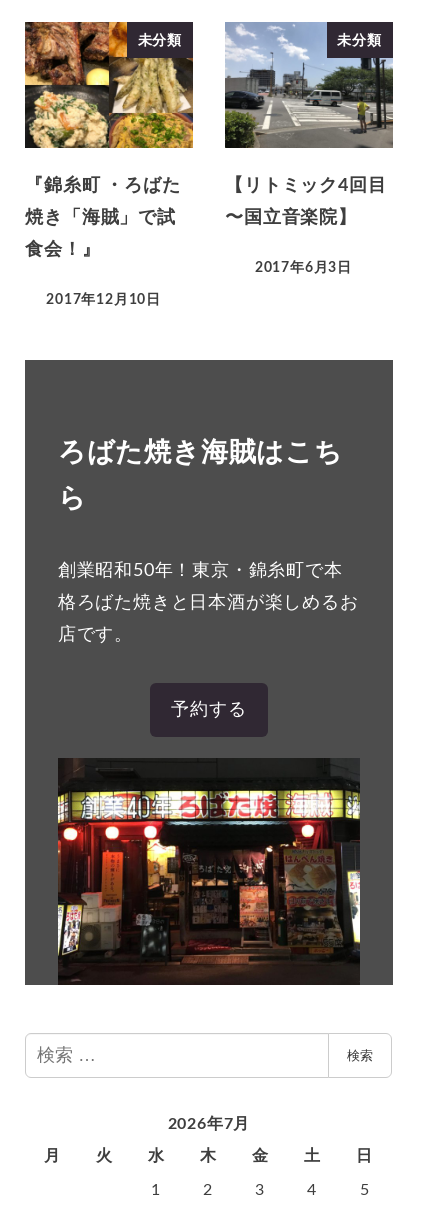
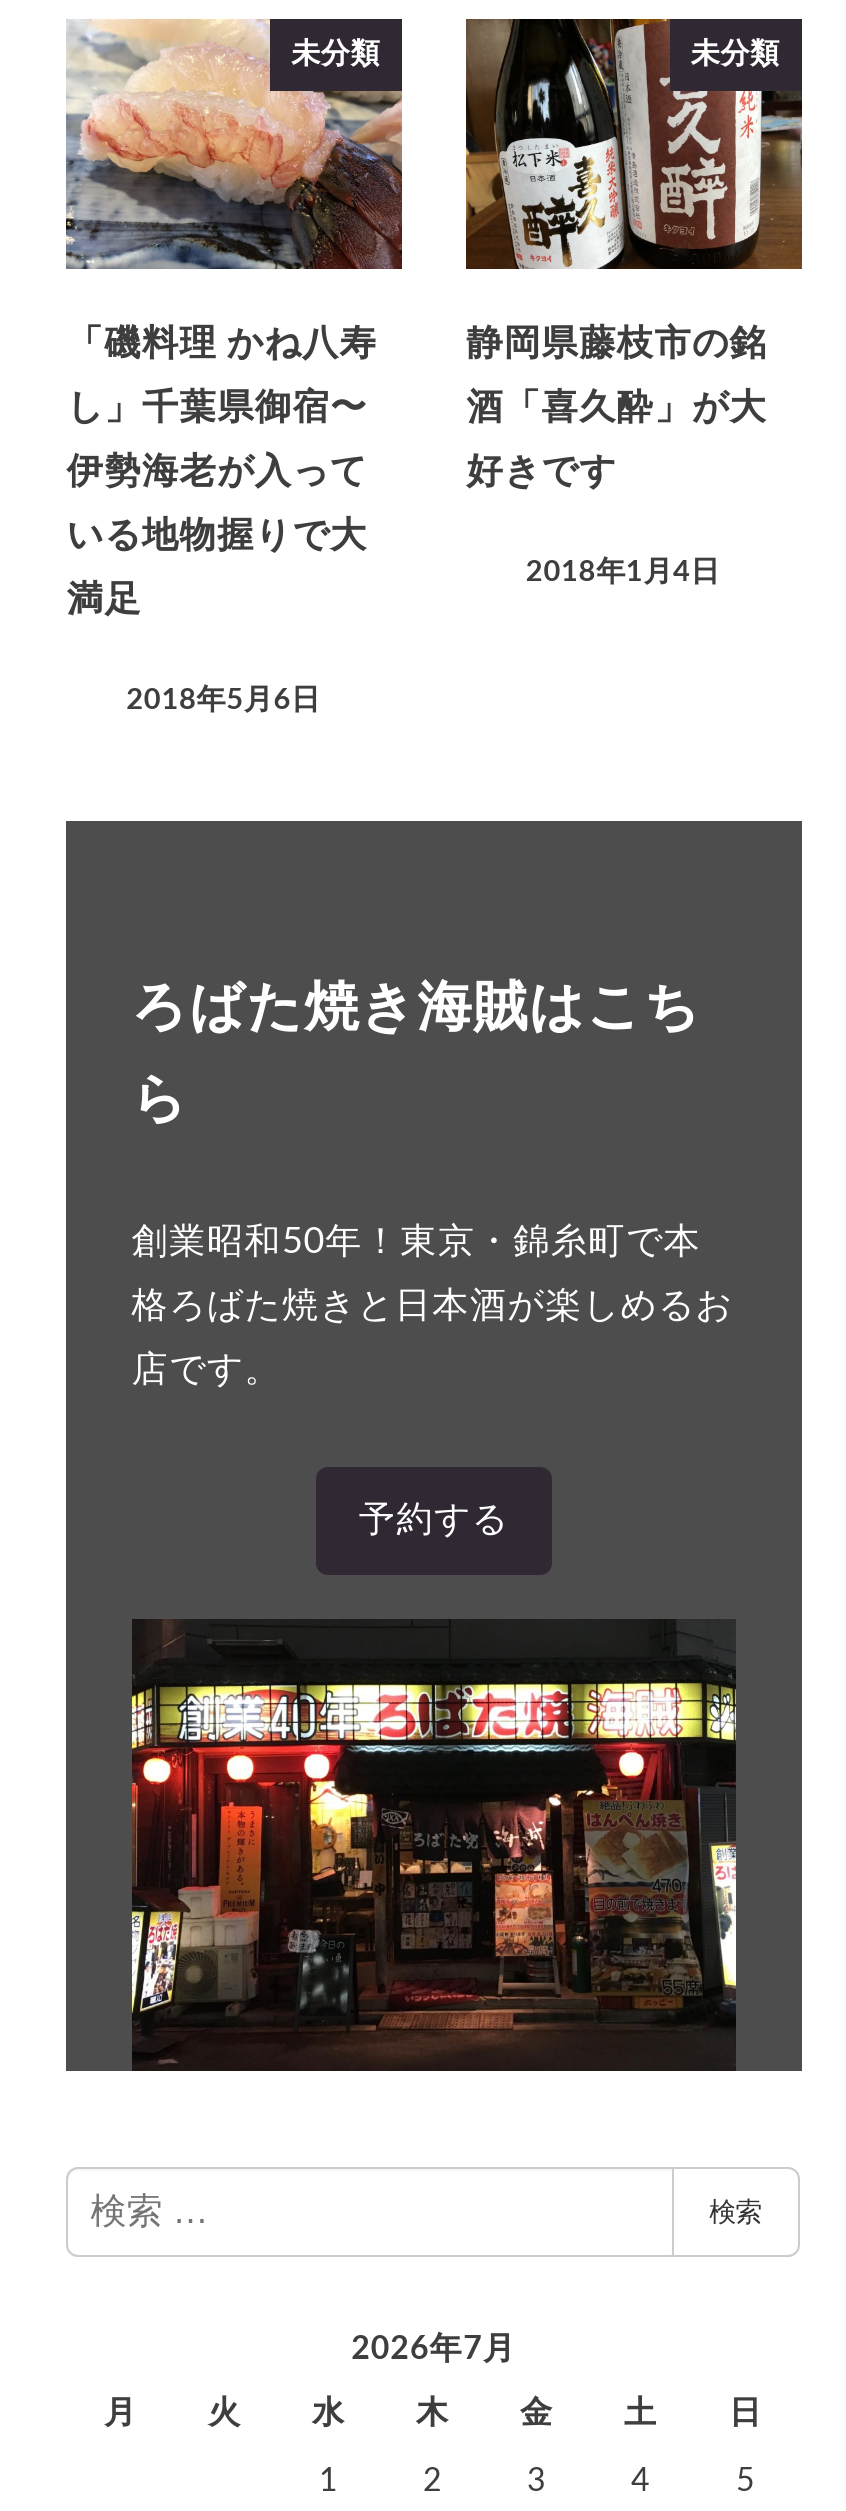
- [image]
+ [image]

- [image]
- 【リトミック4回目
- 〜国立音楽院】
- 2017年6月3日
+ [image]
+ 静岡県藤枝市の銘
+ 酒「喜久酔」が大
+ 好きです
+ 2018年1月4日

- 『錦糸町 ・ろばた
- 焼き「海賊」で試
- 食会！』
- 2017年12月10日
+ 「磯料理 かね八寿
+ し」千葉県御宿〜
+ 伊勢海老が入って
+ いる地物握りで大
+ 満足
+ 2018年5月6日
